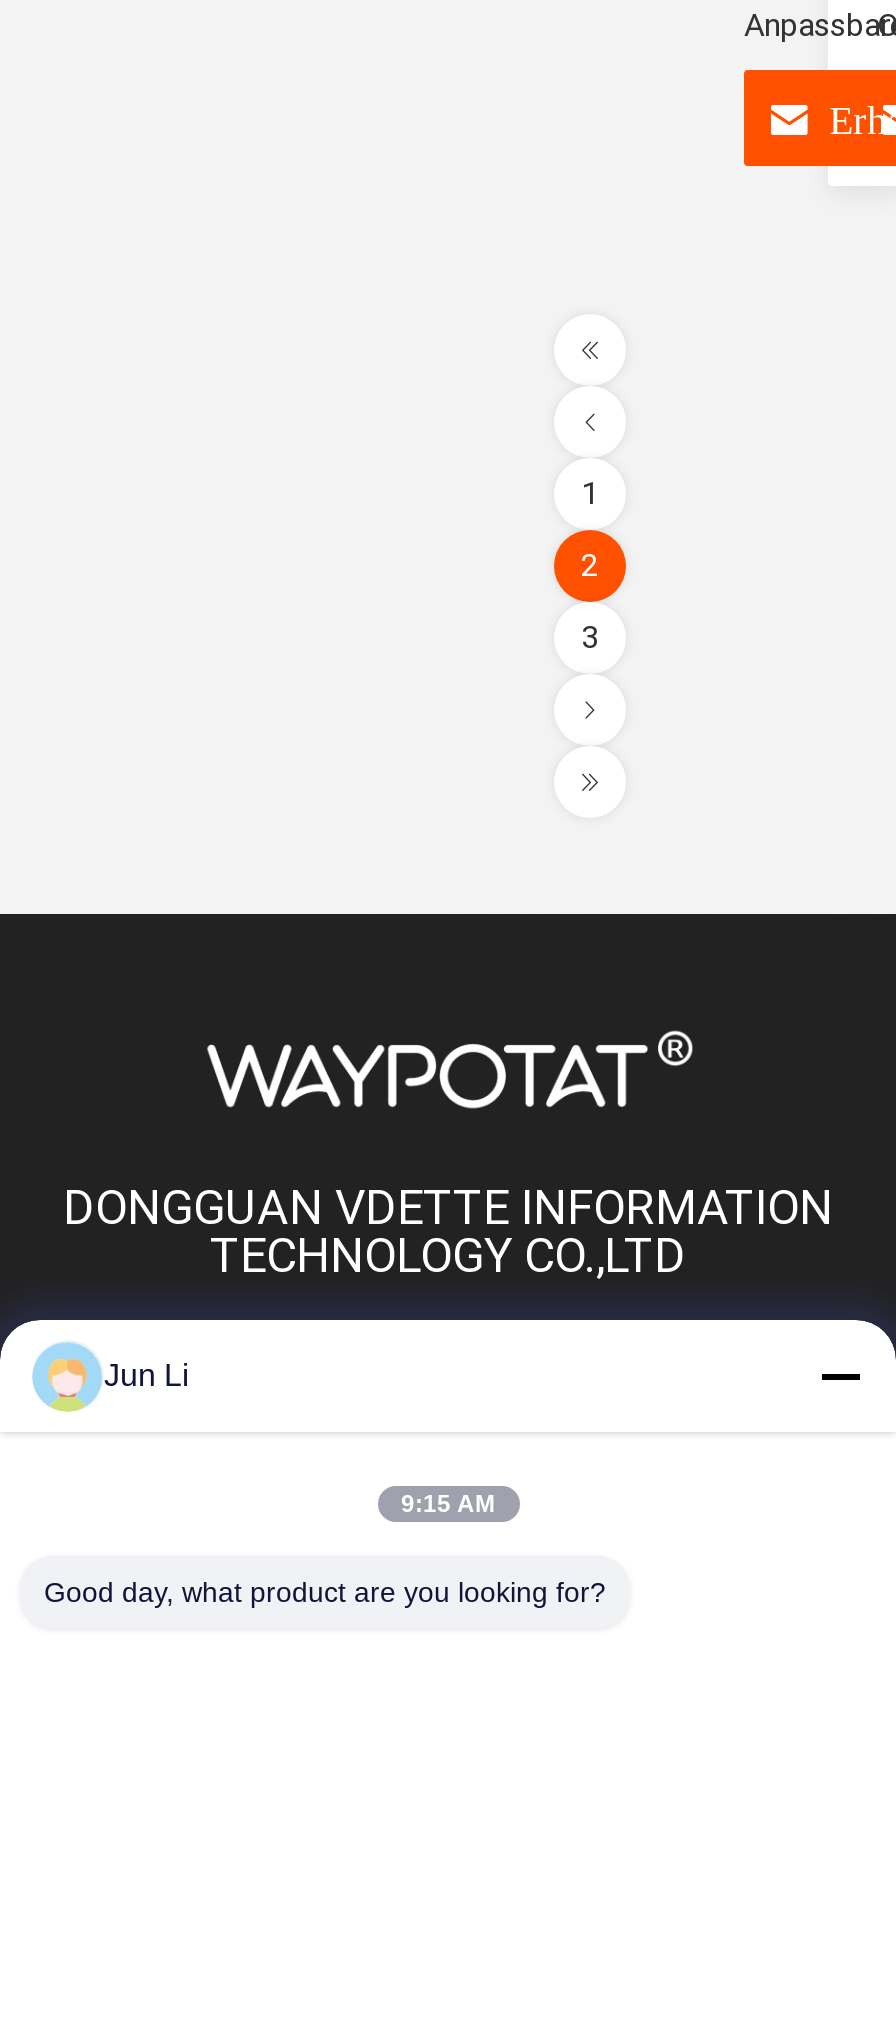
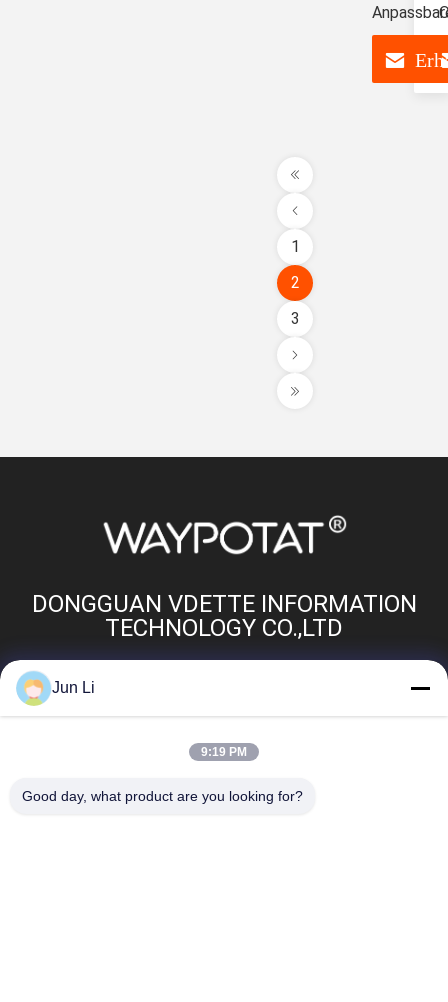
- 9:15 AM
+ 9:19 PM
